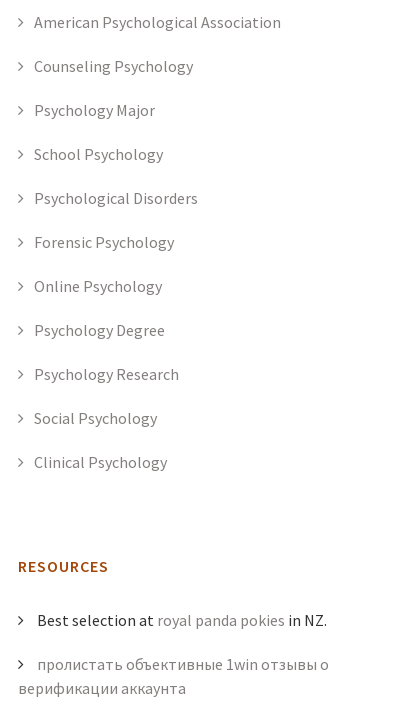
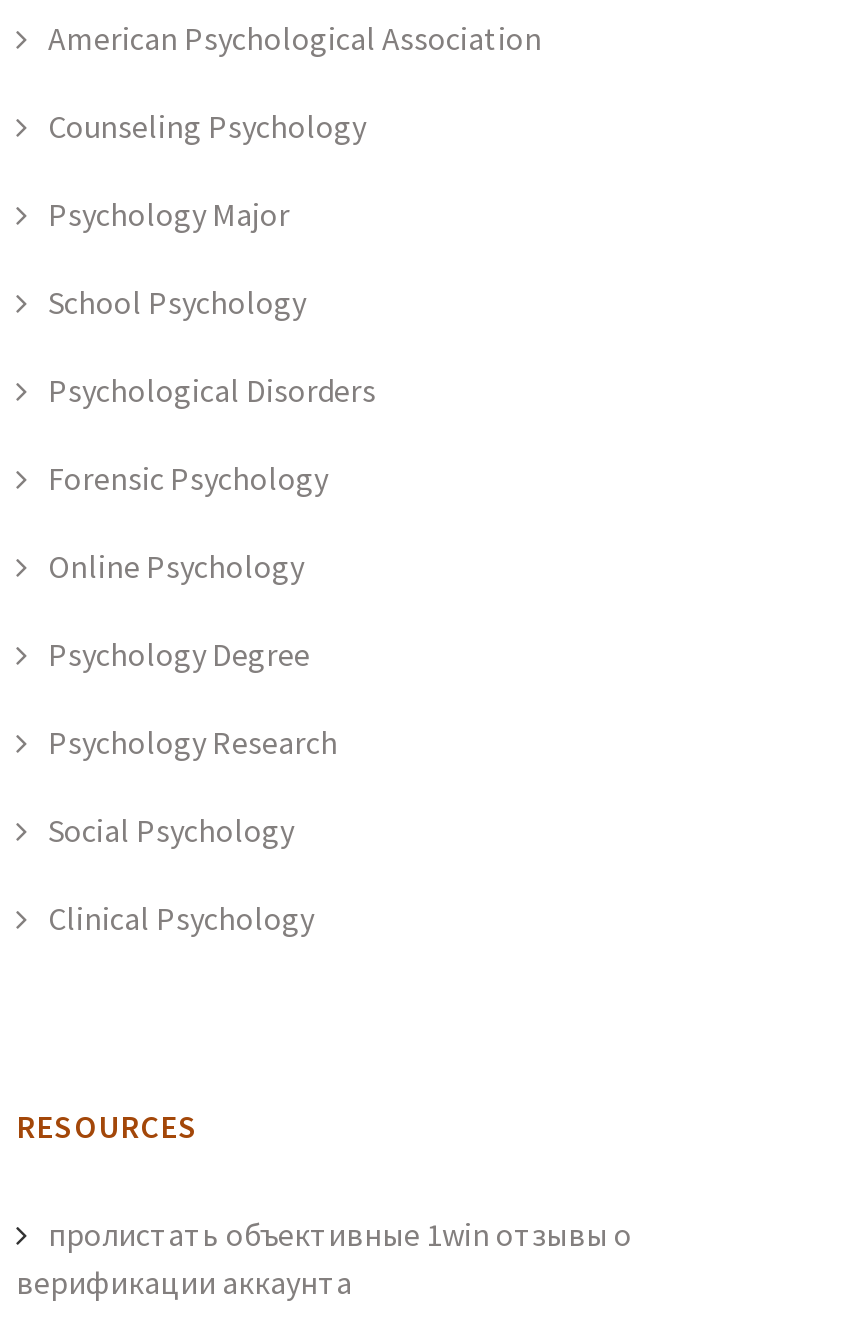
- Best selection at royal panda pokies in NZ.
